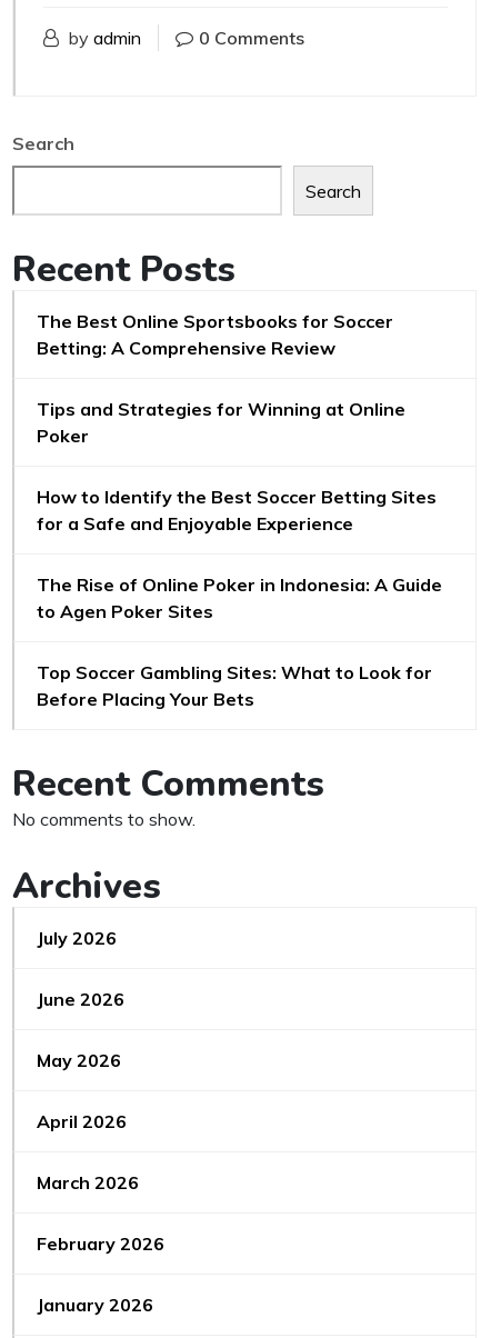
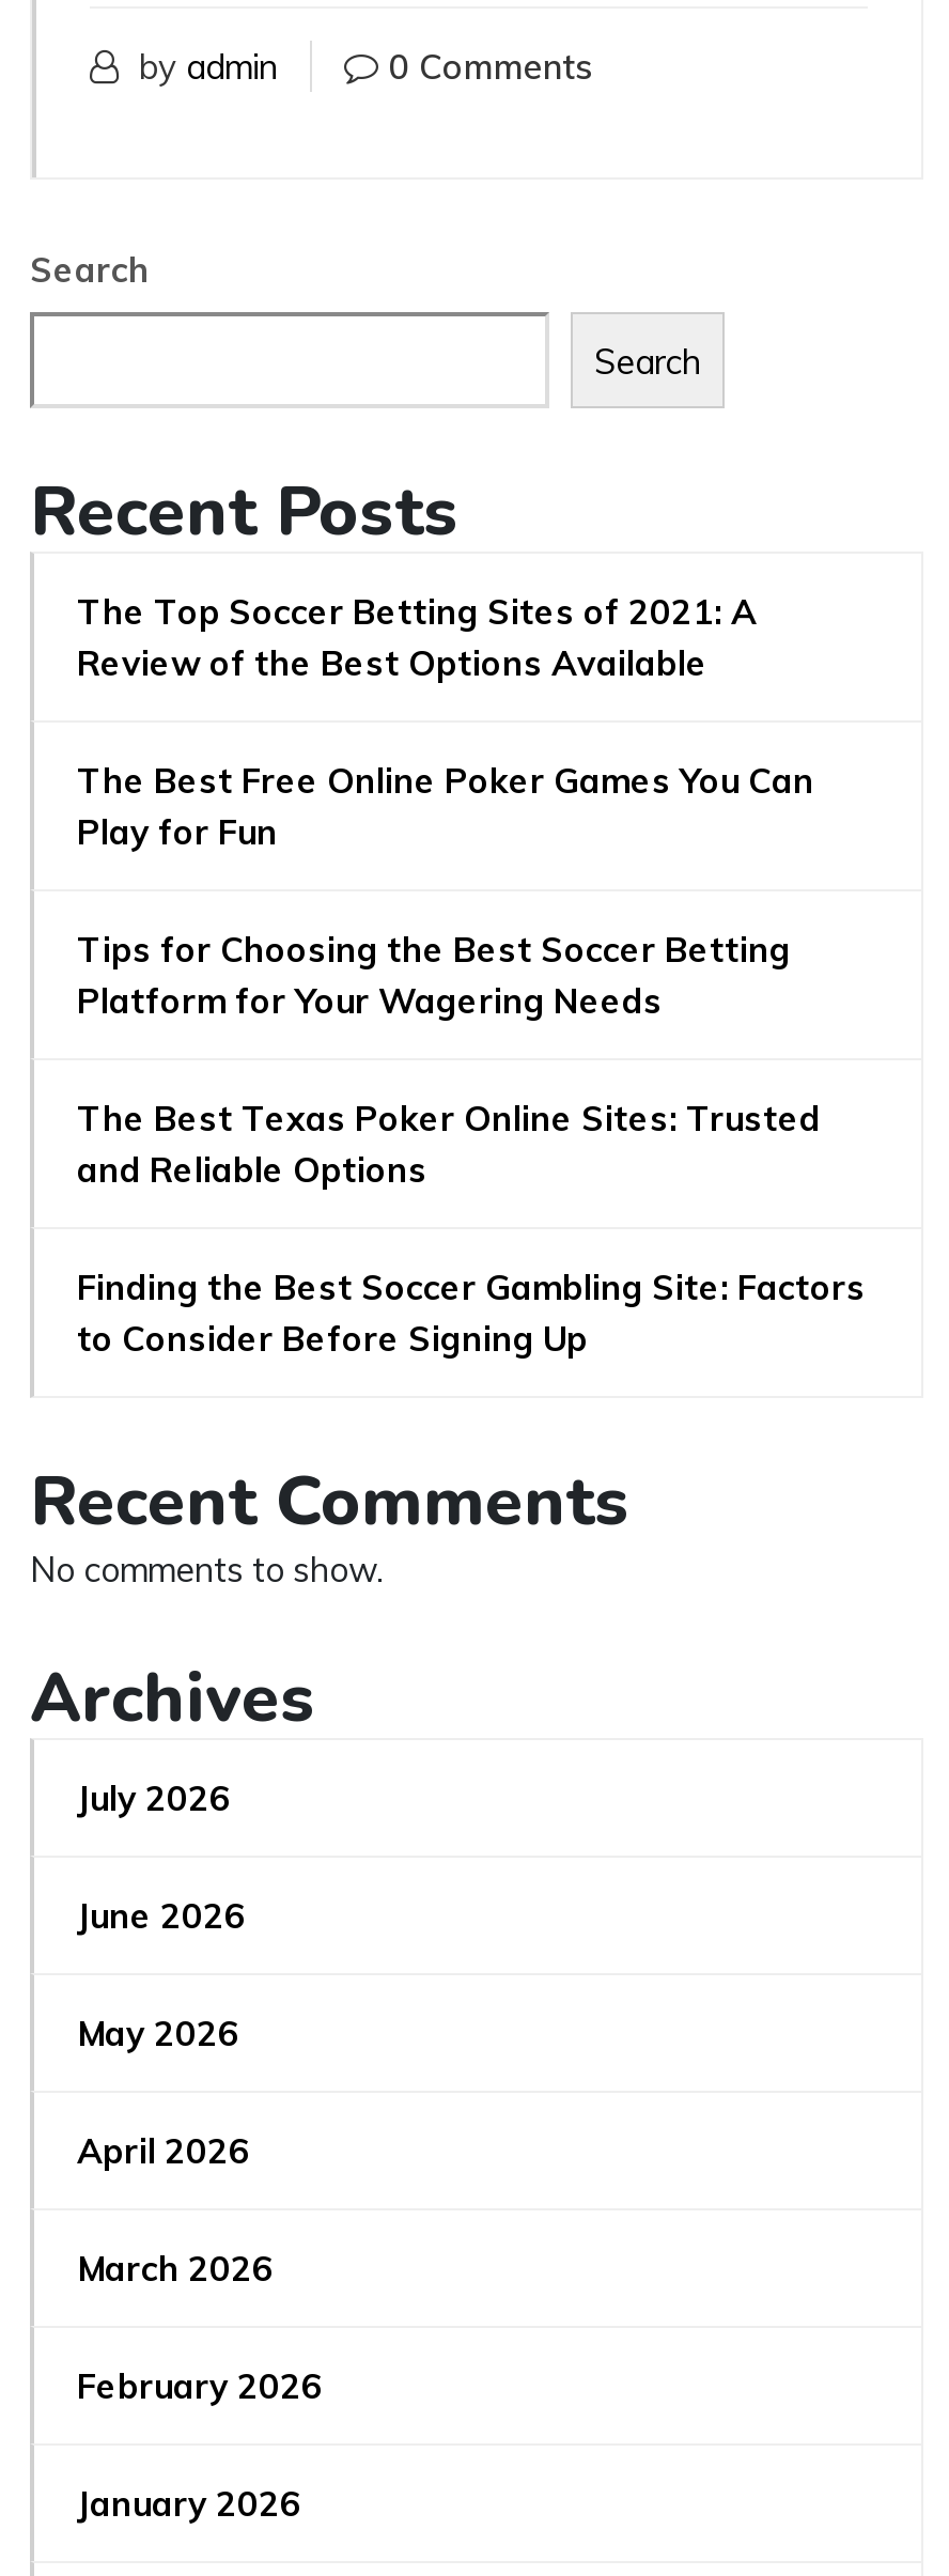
- The Best Online Sportsbooks for Soccer
- Betting: A Comprehensive Review
+ The Top Soccer Betting Sites of 2021: A
+ Review of the Best Options Available

- Tips and Strategies for Winning at Online
- Poker
+ The Best Free Online Poker Games You Can
+ Play for Fun

- How to Identify the Best Soccer Betting Sites
- for a Safe and Enjoyable Experience
+ Tips for Choosing the Best Soccer Betting
+ Platform for Your Wagering Needs

- The Rise of Online Poker in Indonesia: A Guide
- to Agen Poker Sites
+ The Best Texas Poker Online Sites: Trusted
+ and Reliable Options

- Top Soccer Gambling Sites: What to Look for
- Before Placing Your Bets
+ Finding the Best Soccer Gambling Site: Factors
+ to Consider Before Signing Up
